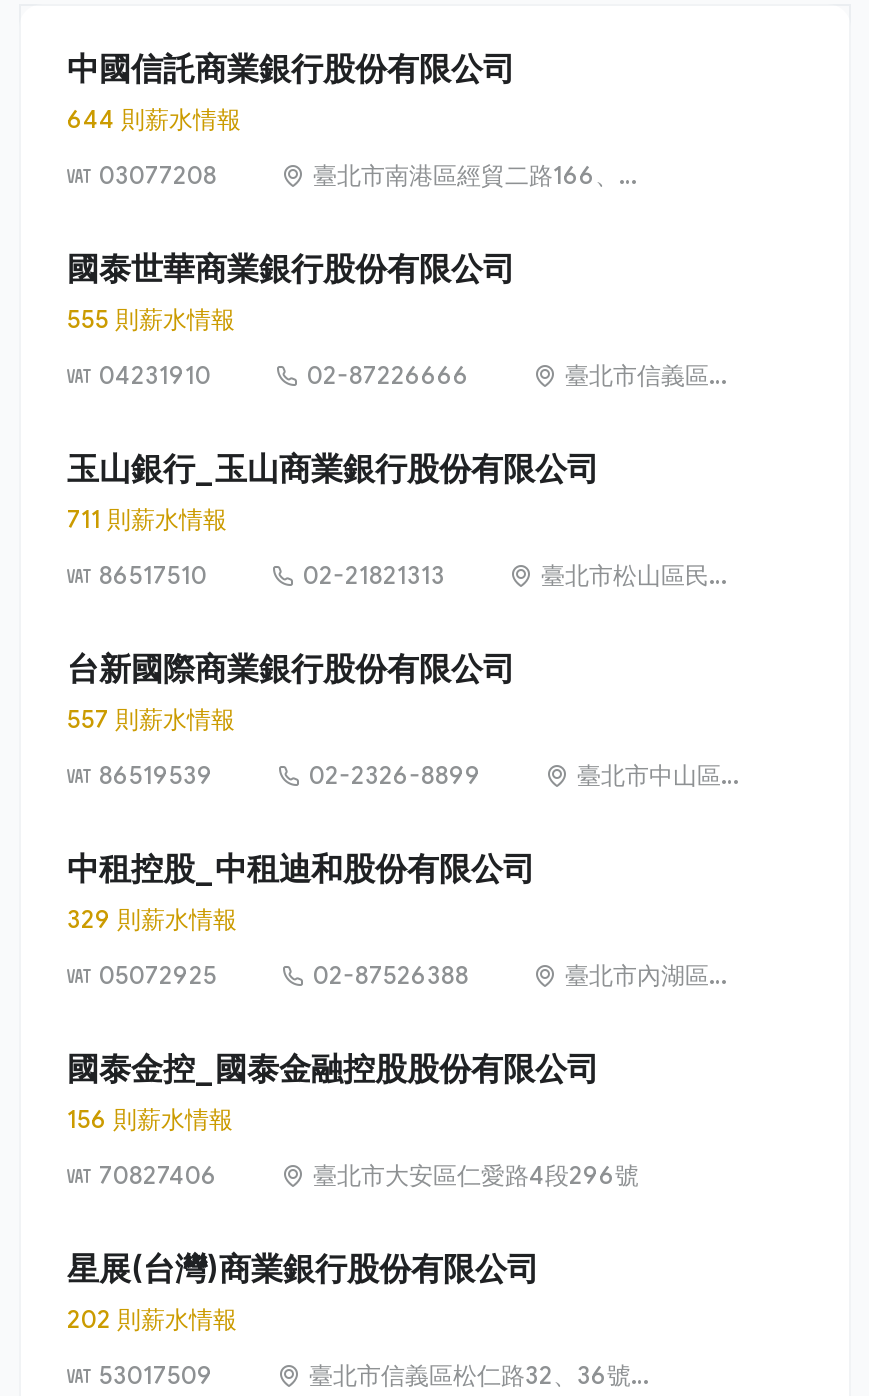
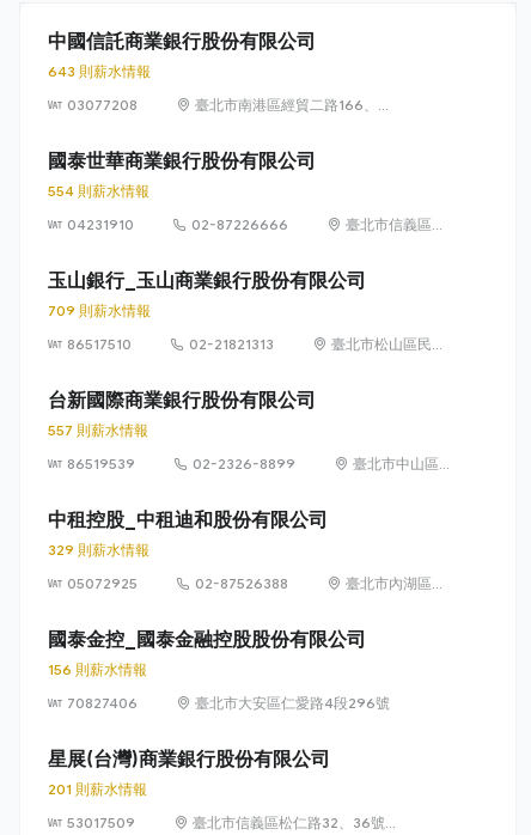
- 644 則薪水情報
+ 643 則薪水情報

- 555 則薪水情報
+ 554 則薪水情報

- 711 則薪水情報
+ 709 則薪水情報

- 202 則薪水情報
+ 201 則薪水情報
